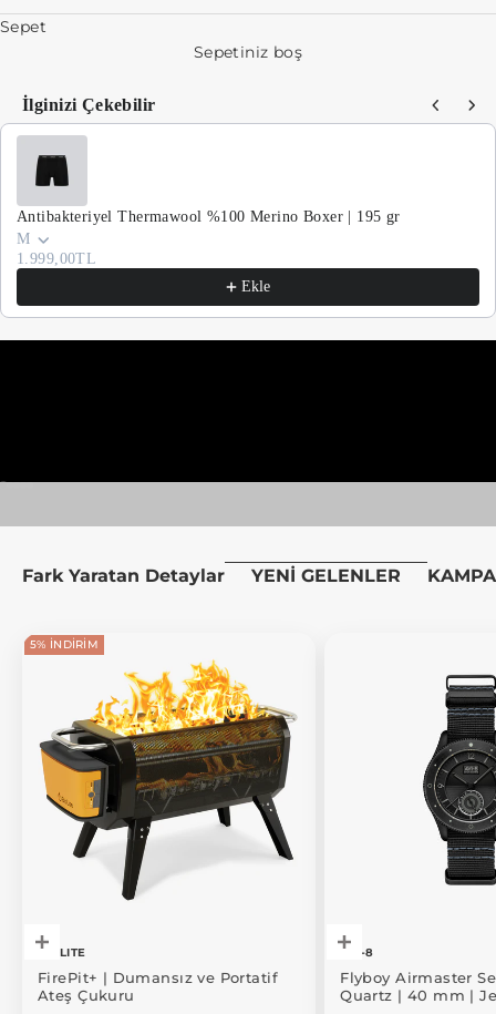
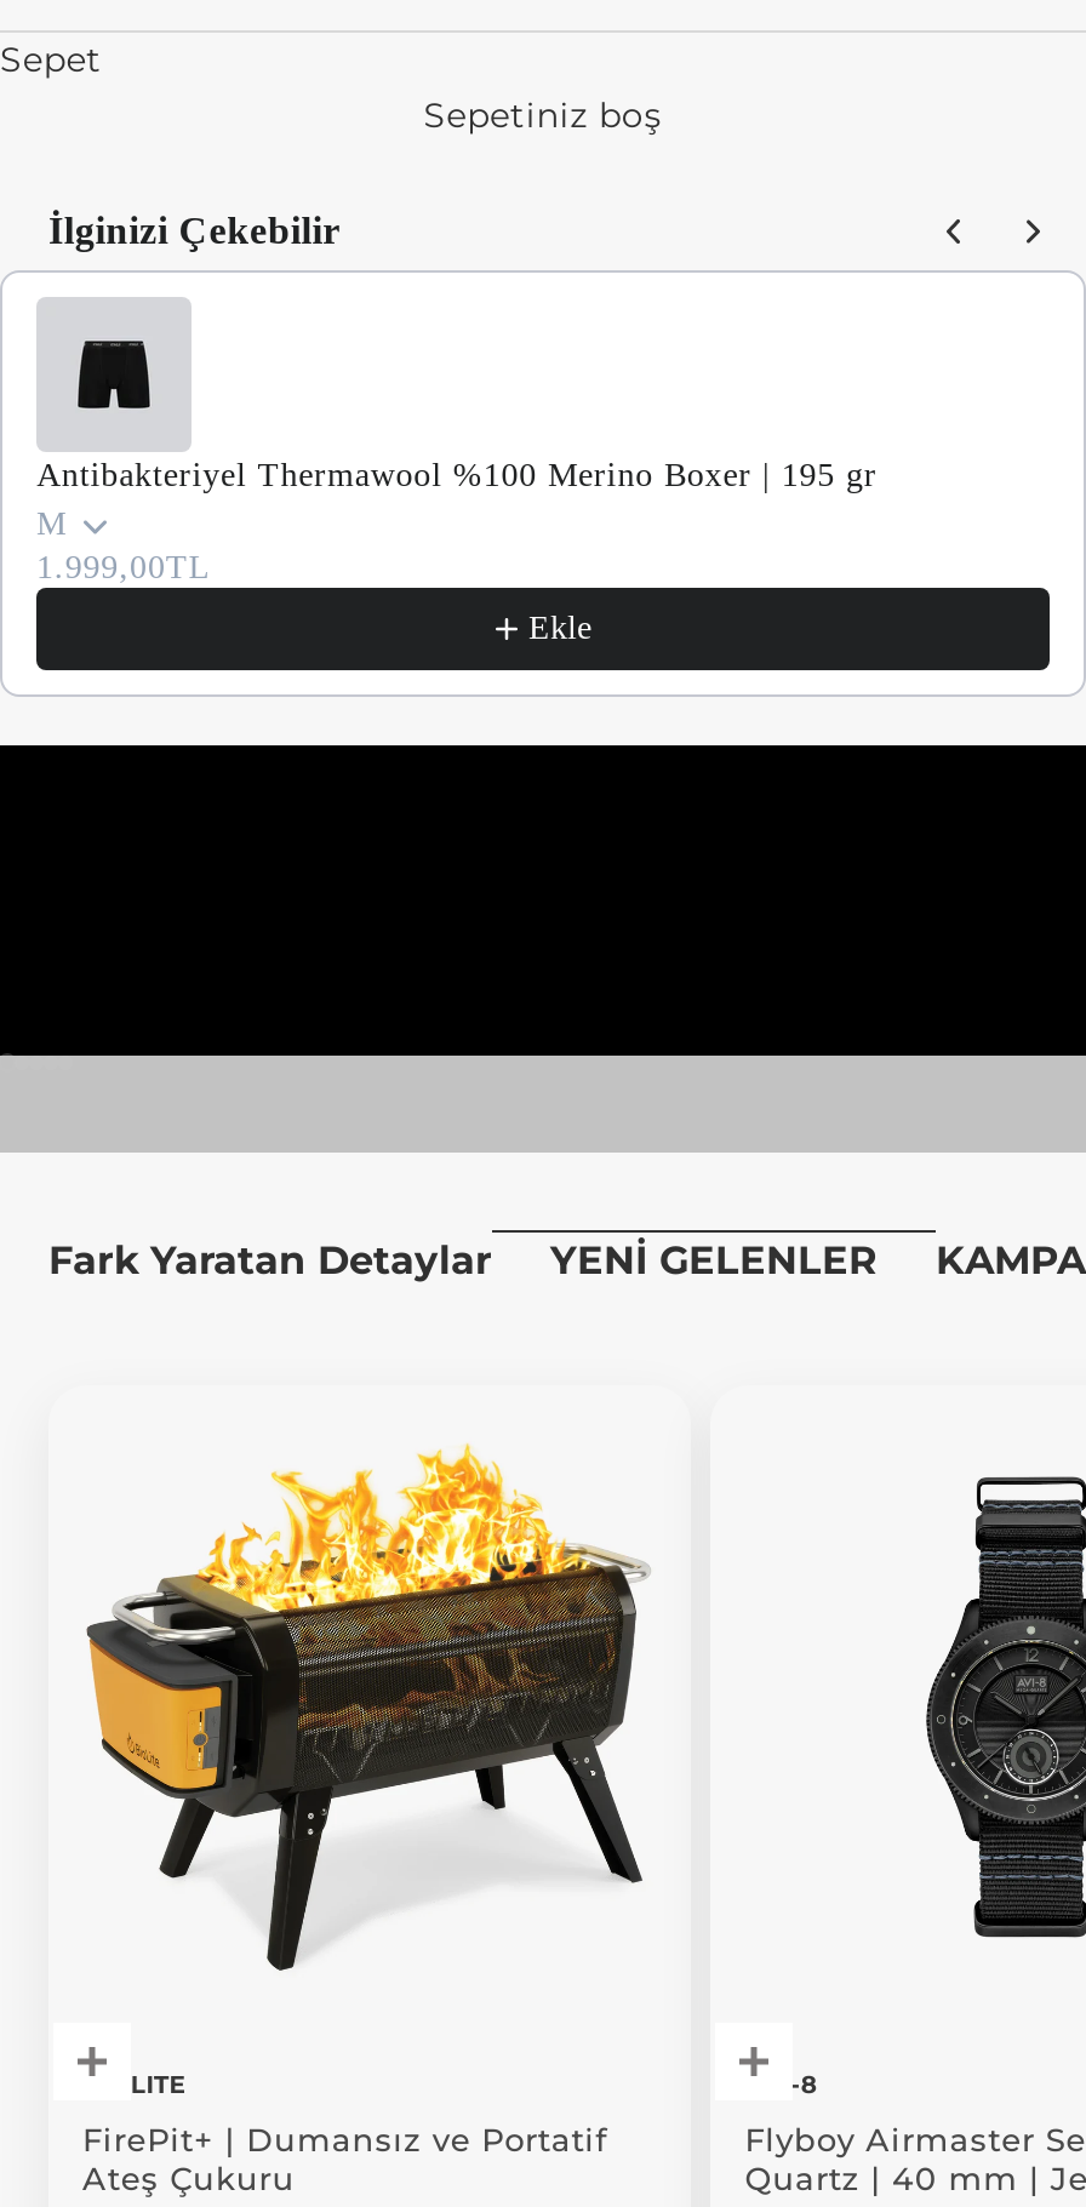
- 5% INDIRIM
